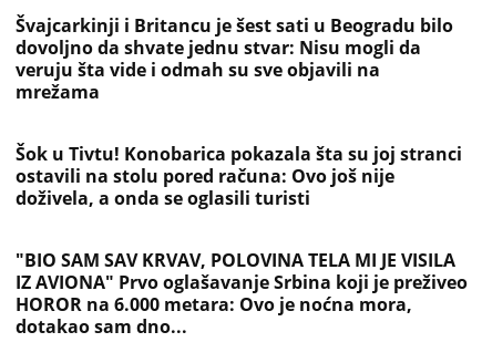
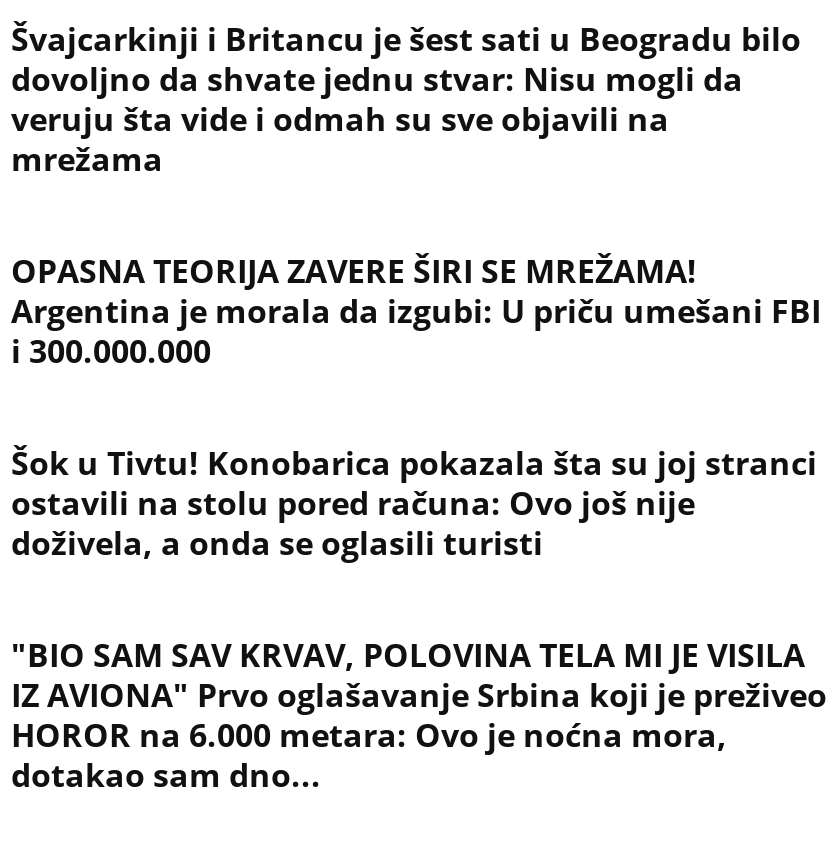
+ OPASNA TEORIJA ZAVERE ŠIRI SE MREŽAMA!
+ Argentina je morala da izgubi: U priču umešani FBI
+ i 300.000.000
